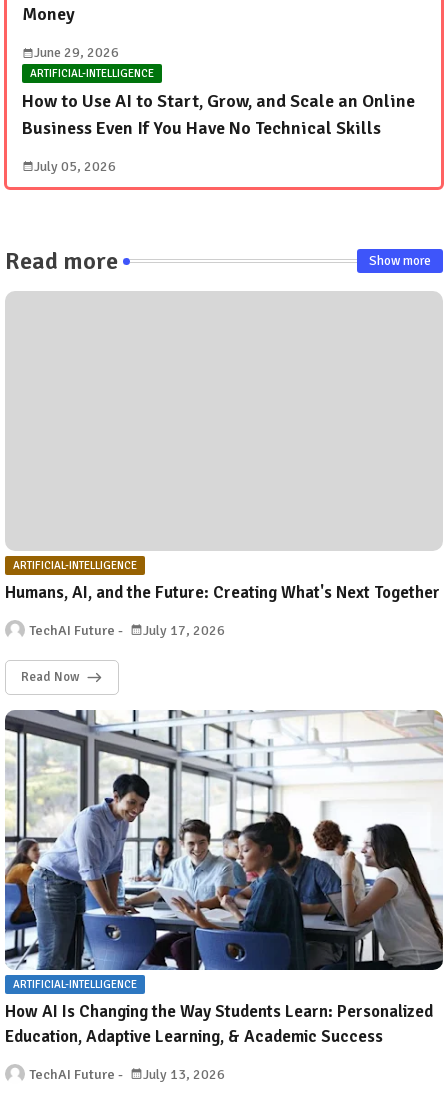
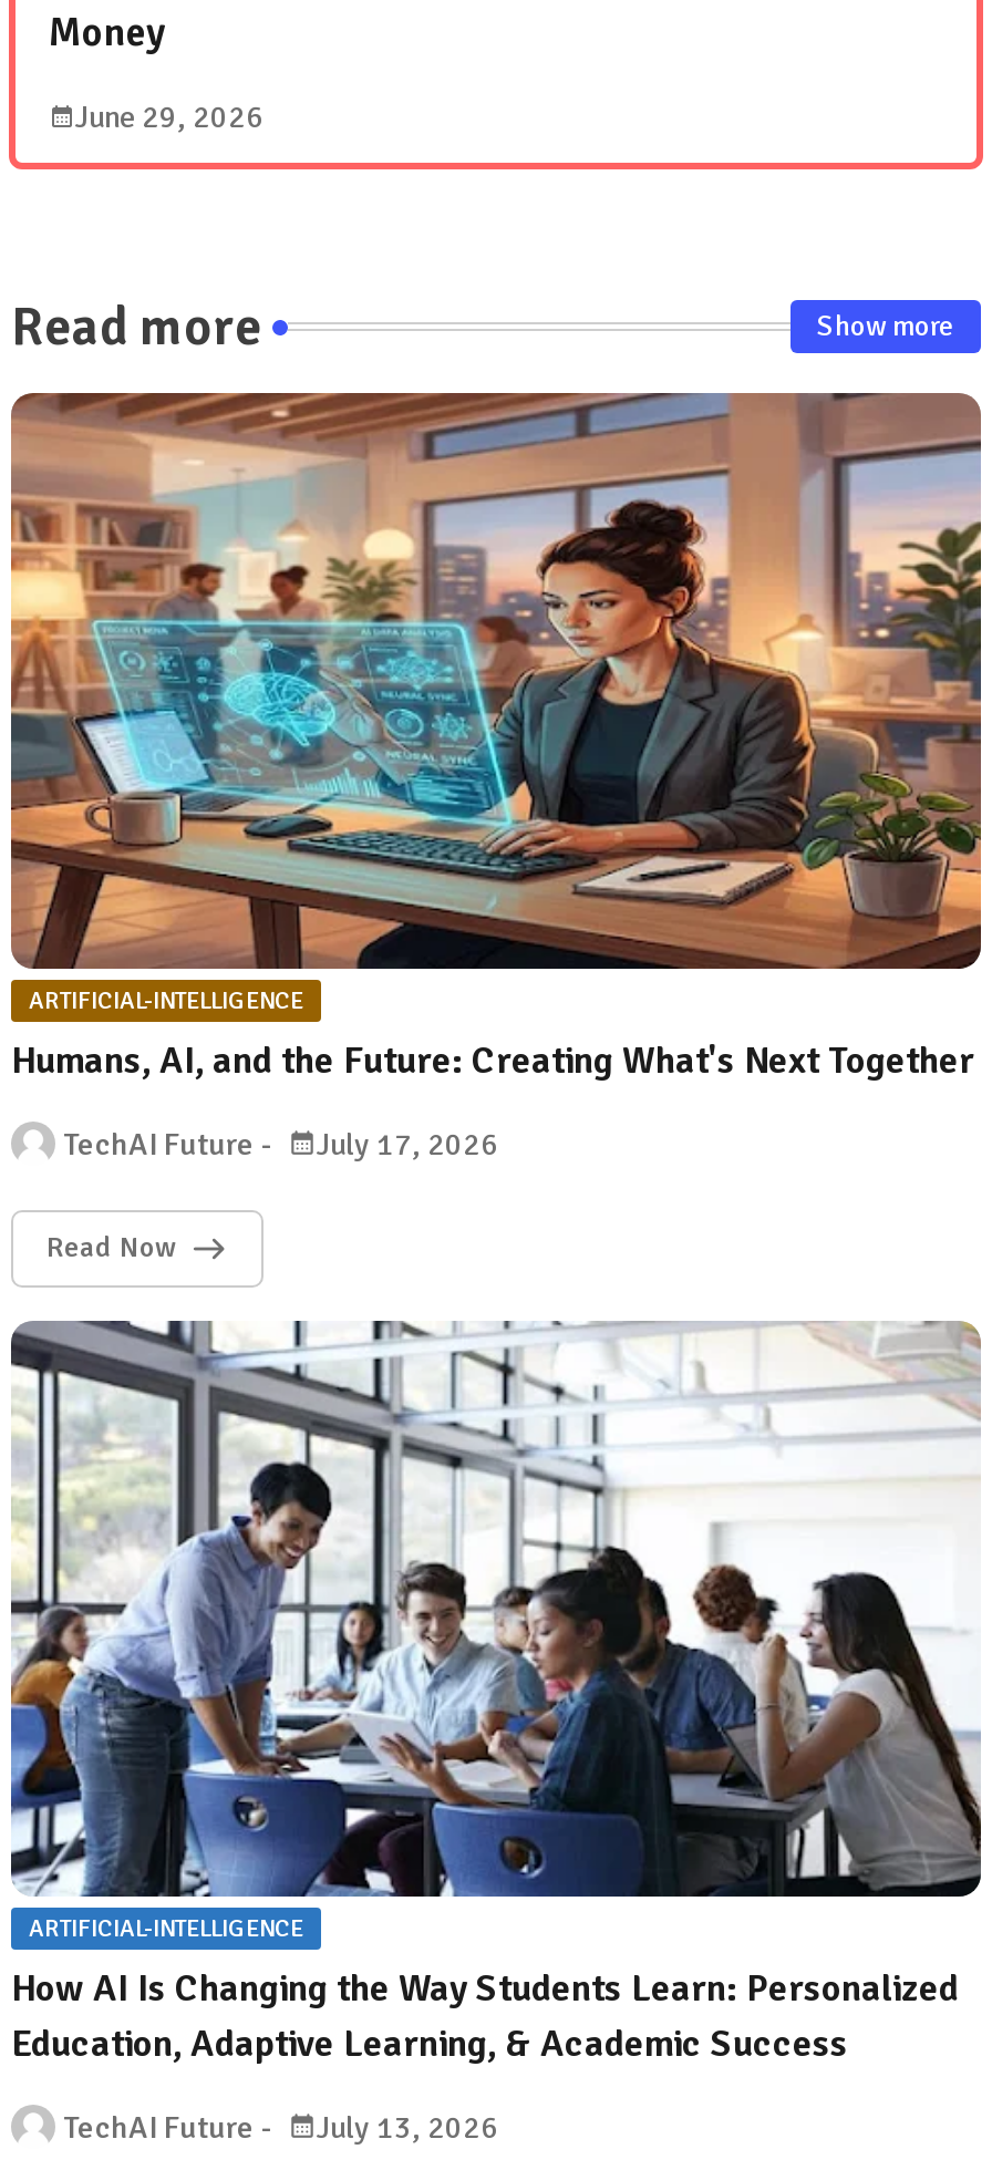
- ARTIFICIAL-INTELLIGENCE
- How to Use AI to Start, Grow, and Scale an Online
- Business Even If You Have No Technical Skills
- July 05, 2026

+ [image]
